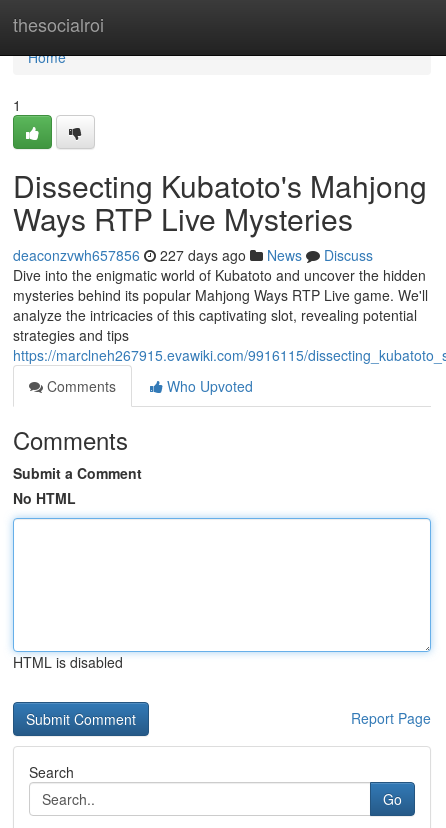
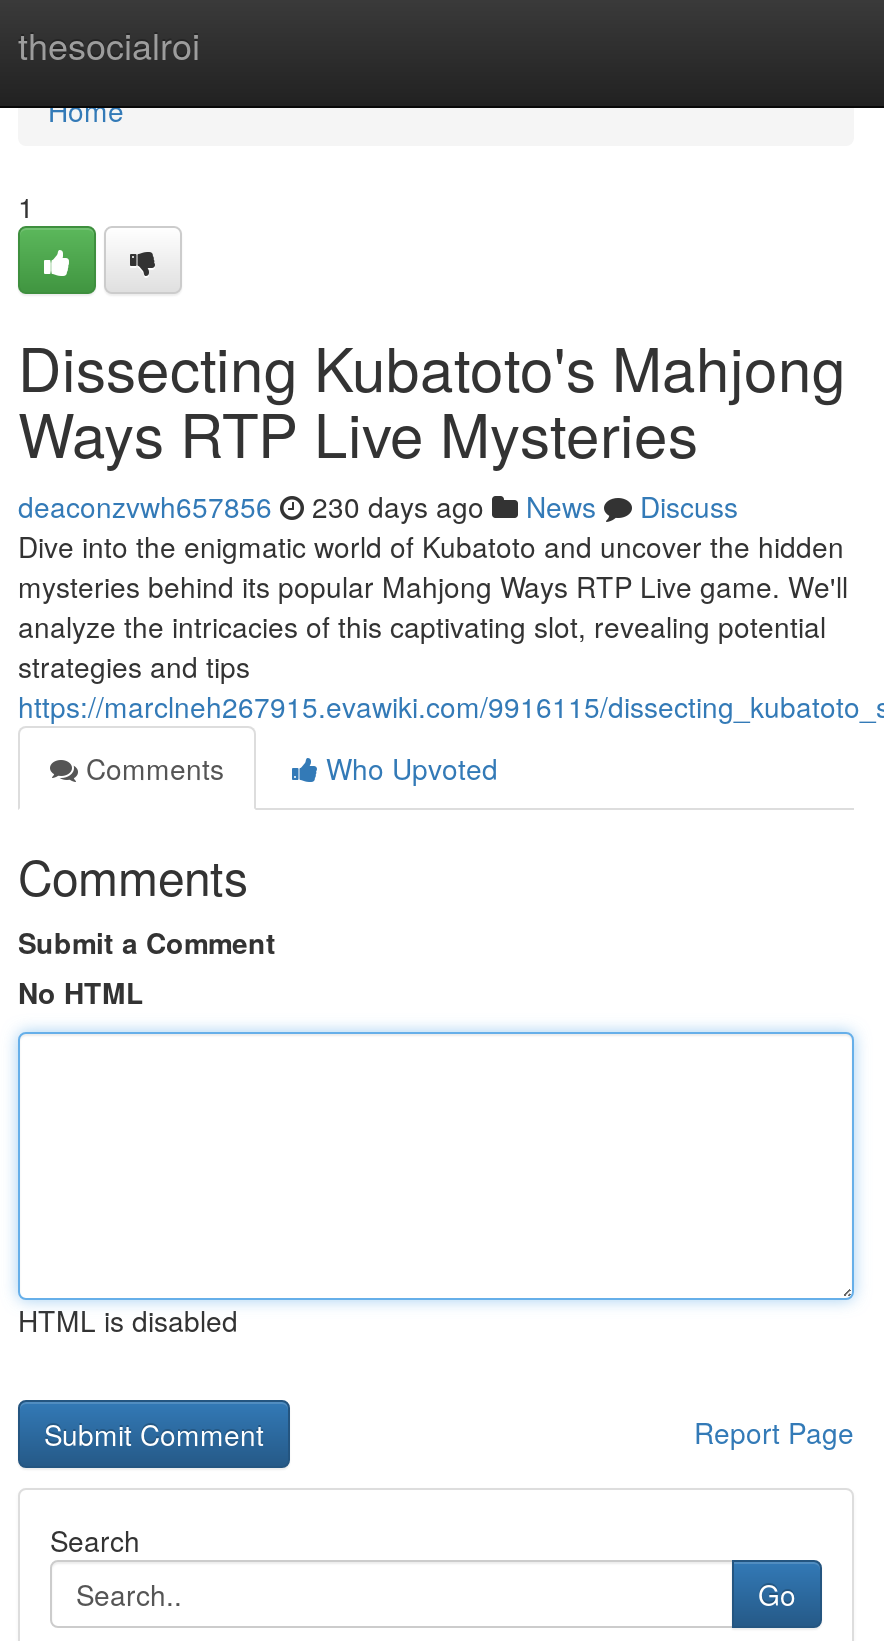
- deaconzvwh657856 227 days ago News Discuss
+ deaconzvwh657856 230 days ago News Discuss
